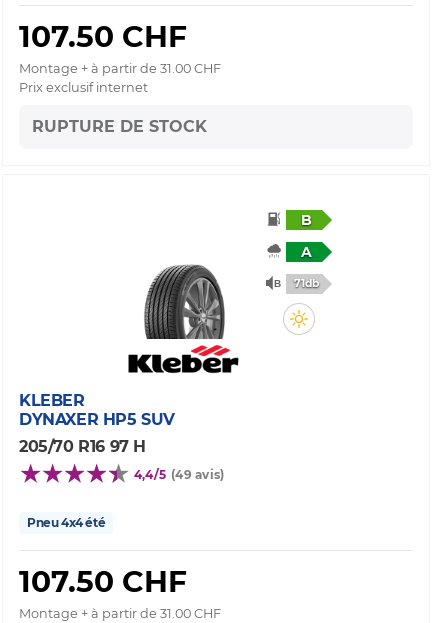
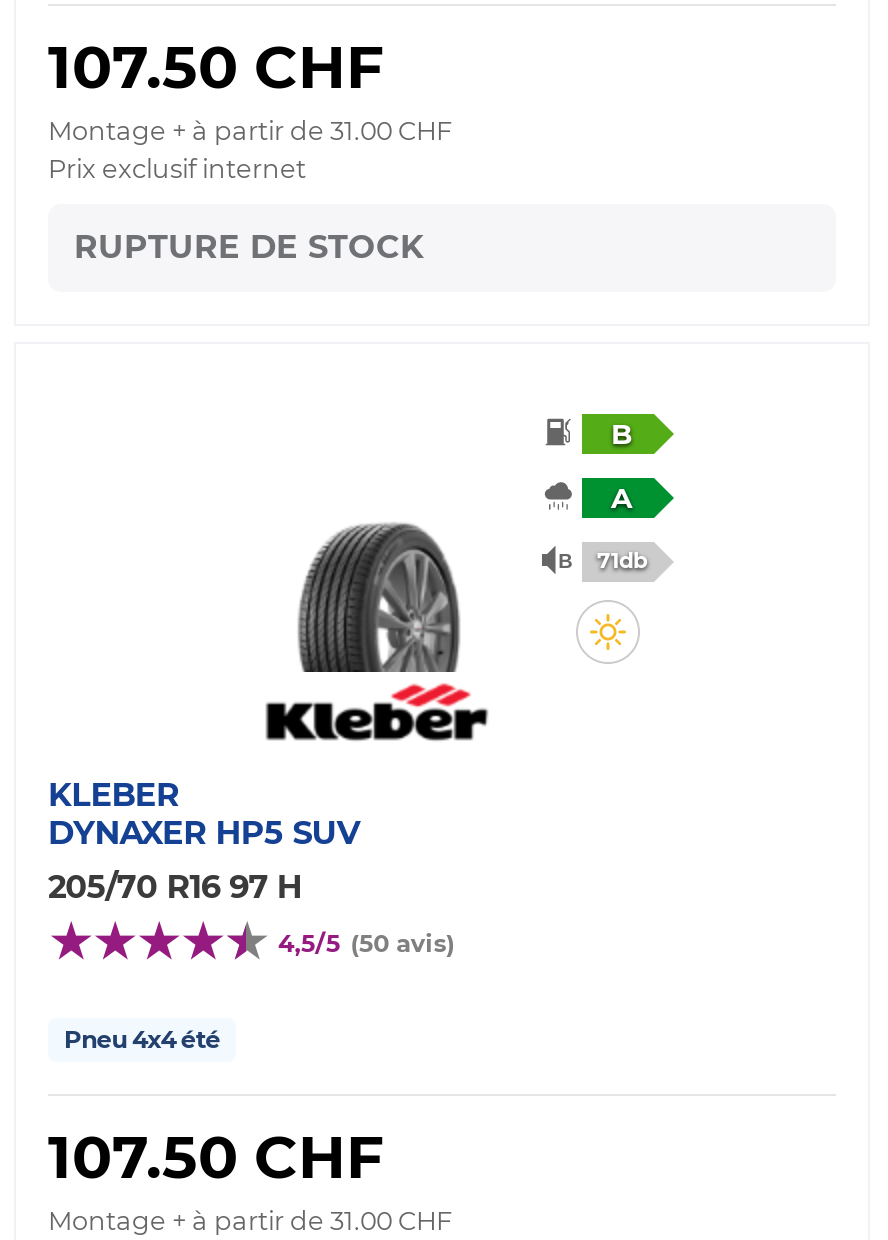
- 4,4/5 (49 avis)
+ 4,5/5 (50 avis)
